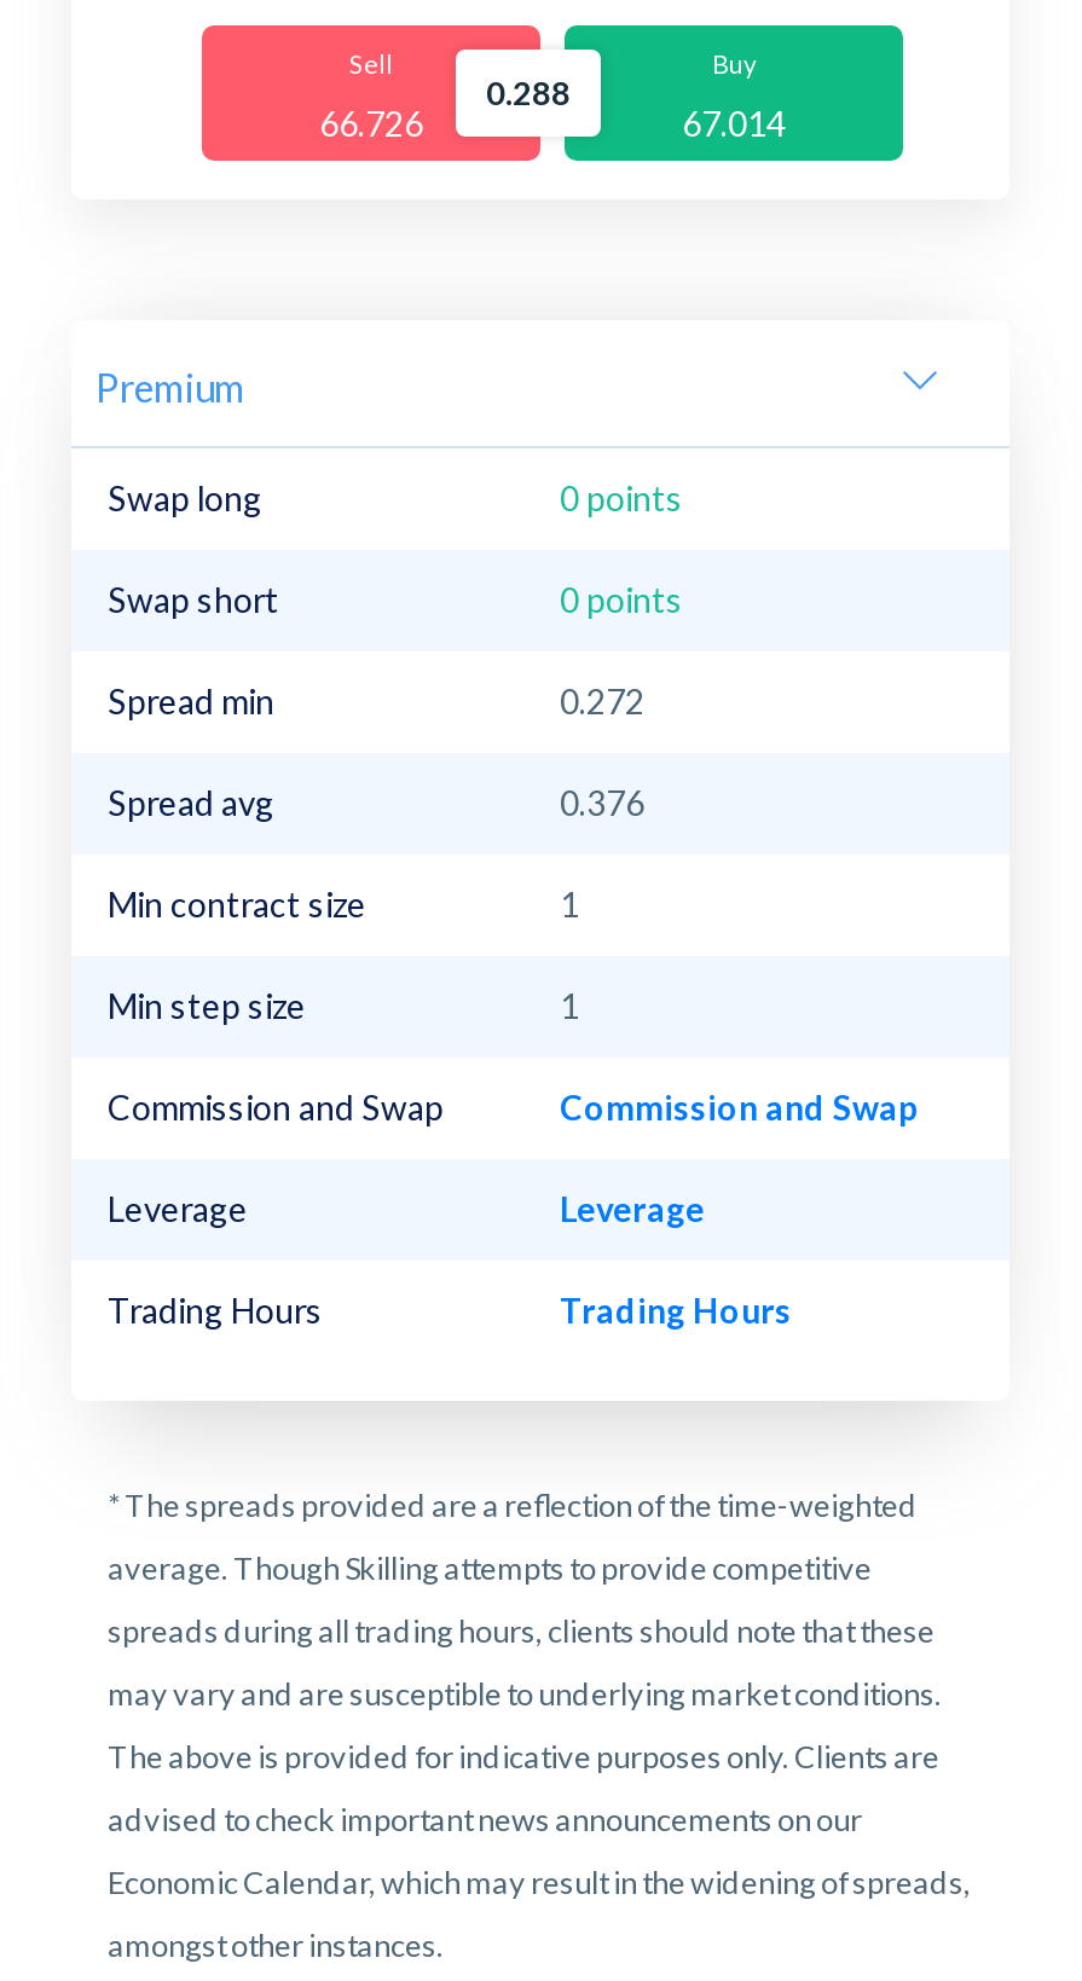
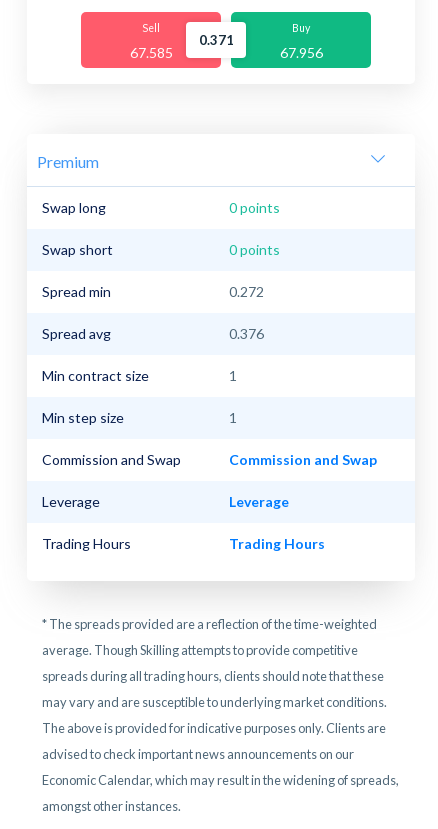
- 0.288
+ 0.371

- 66.726
+ 67.585

- 67.014
+ 67.956
